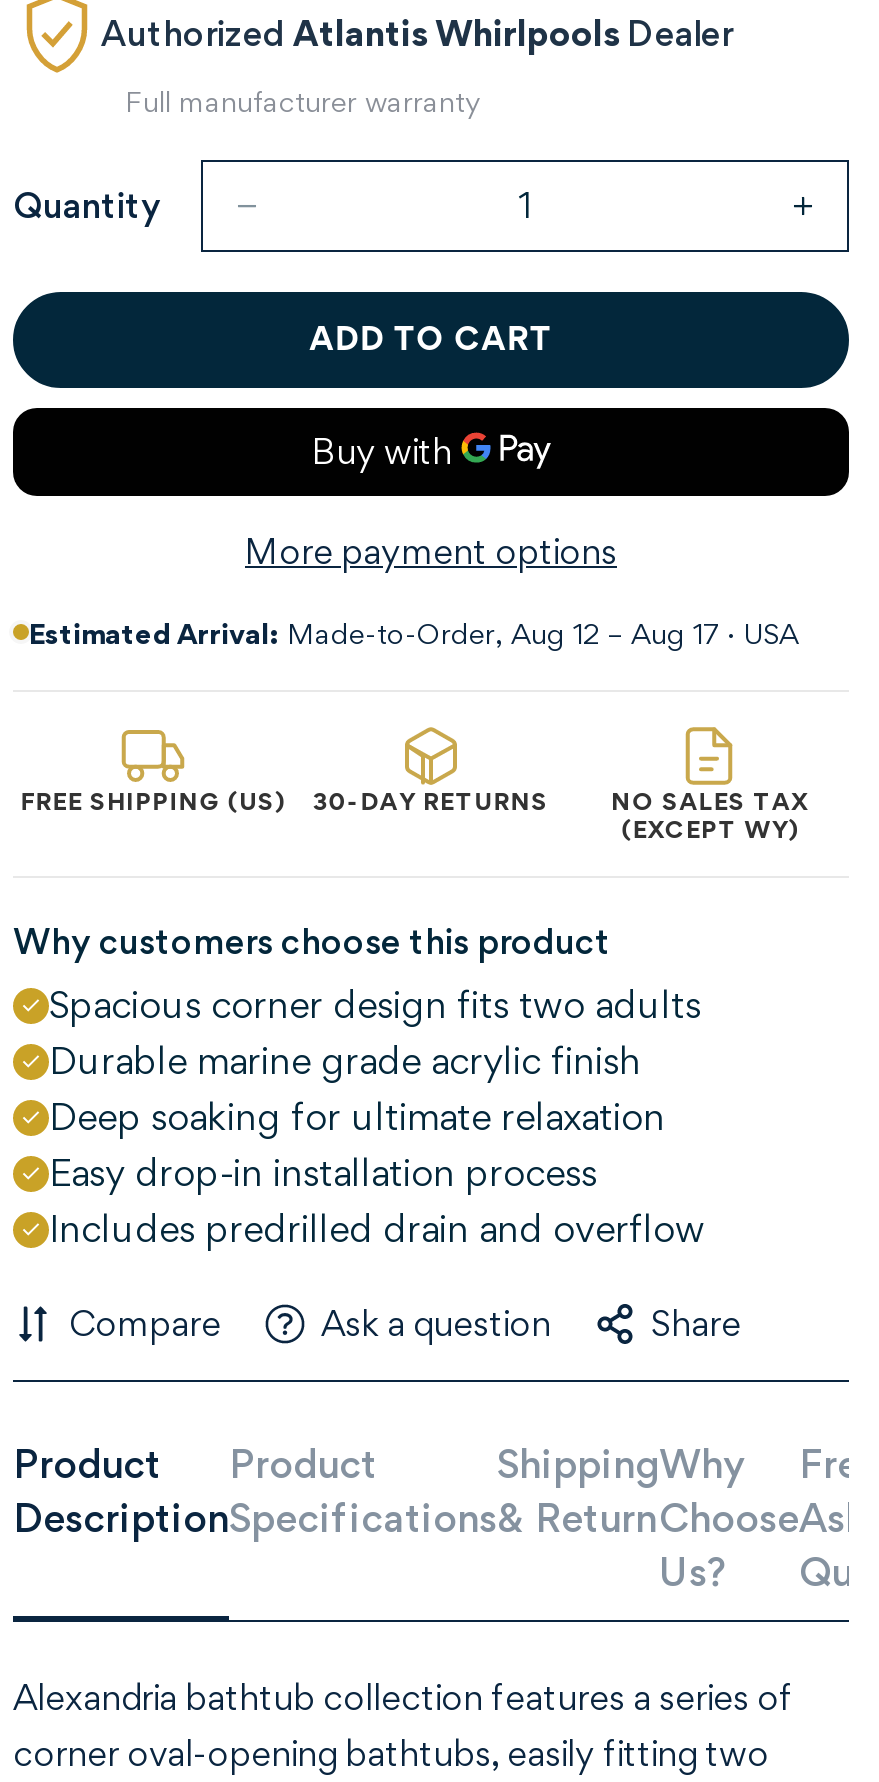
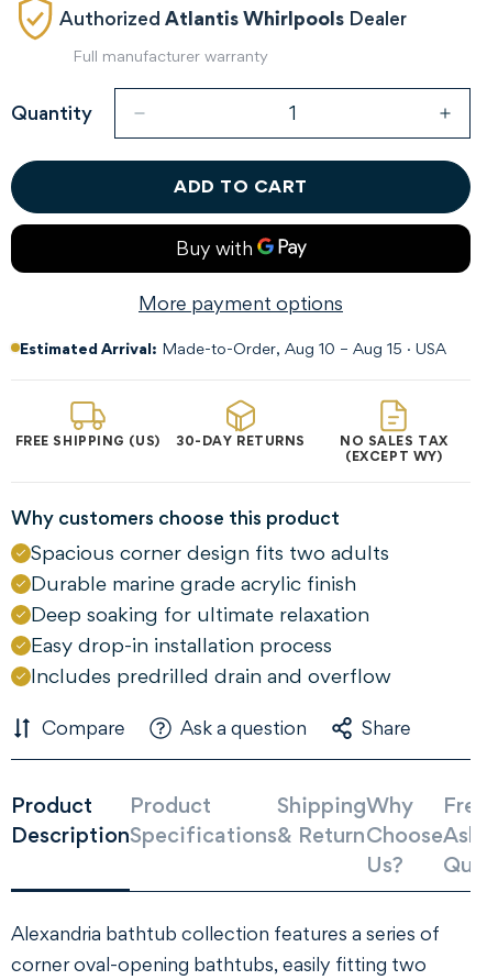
- Estimated Arrival: Made-to-Order, Aug 12 – Aug 17 · USA
+ Estimated Arrival: Made-to-Order, Aug 10 – Aug 15 · USA
